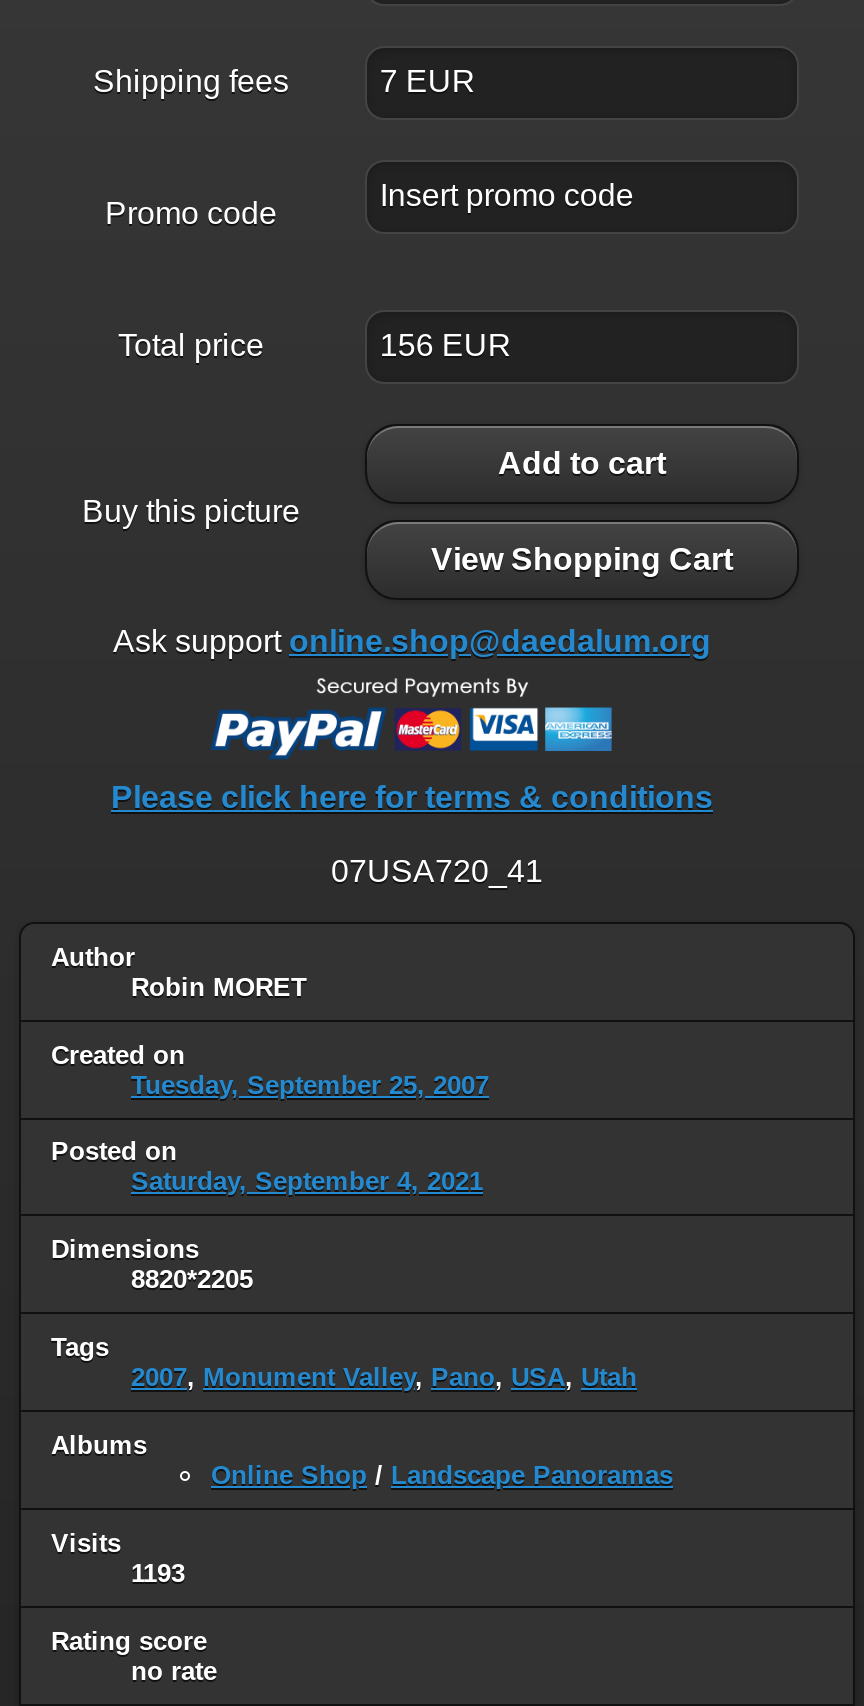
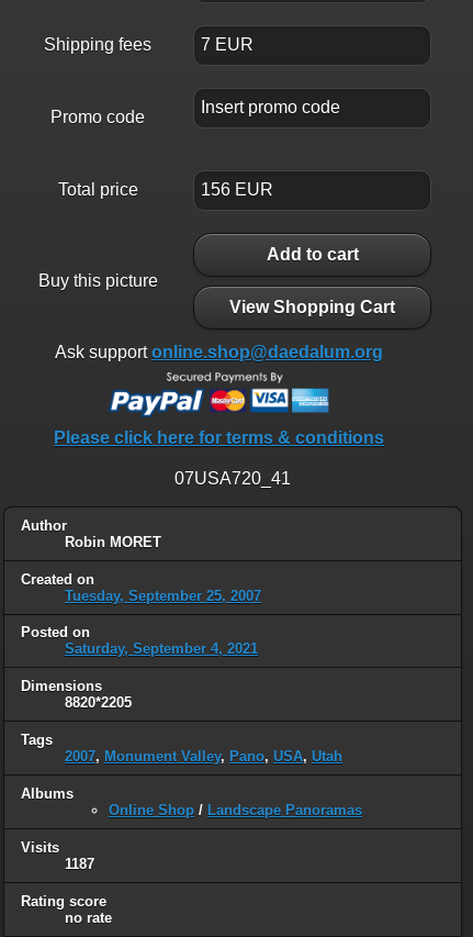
- 1193
+ 1187
